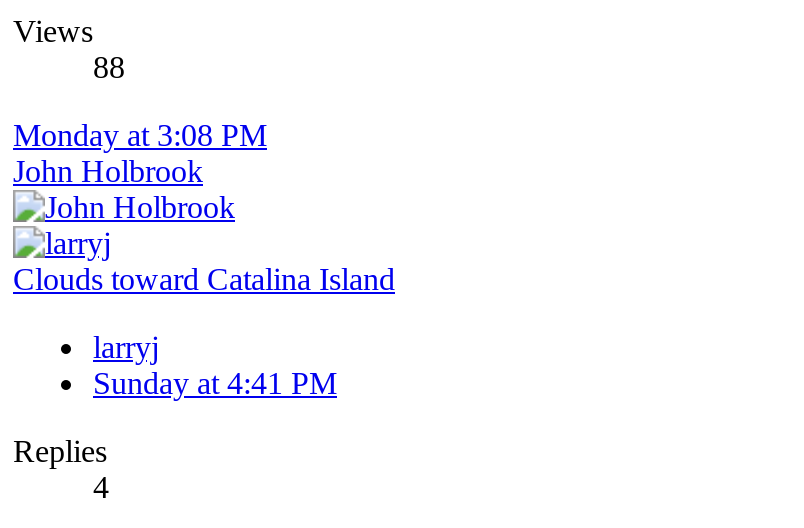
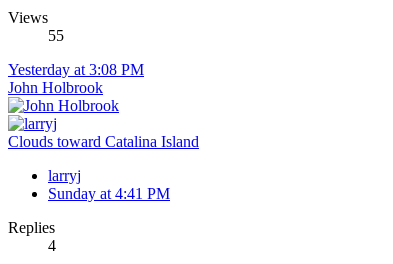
- 88
+ 55

- Monday at 3:08 PM
+ Yesterday at 3:08 PM
